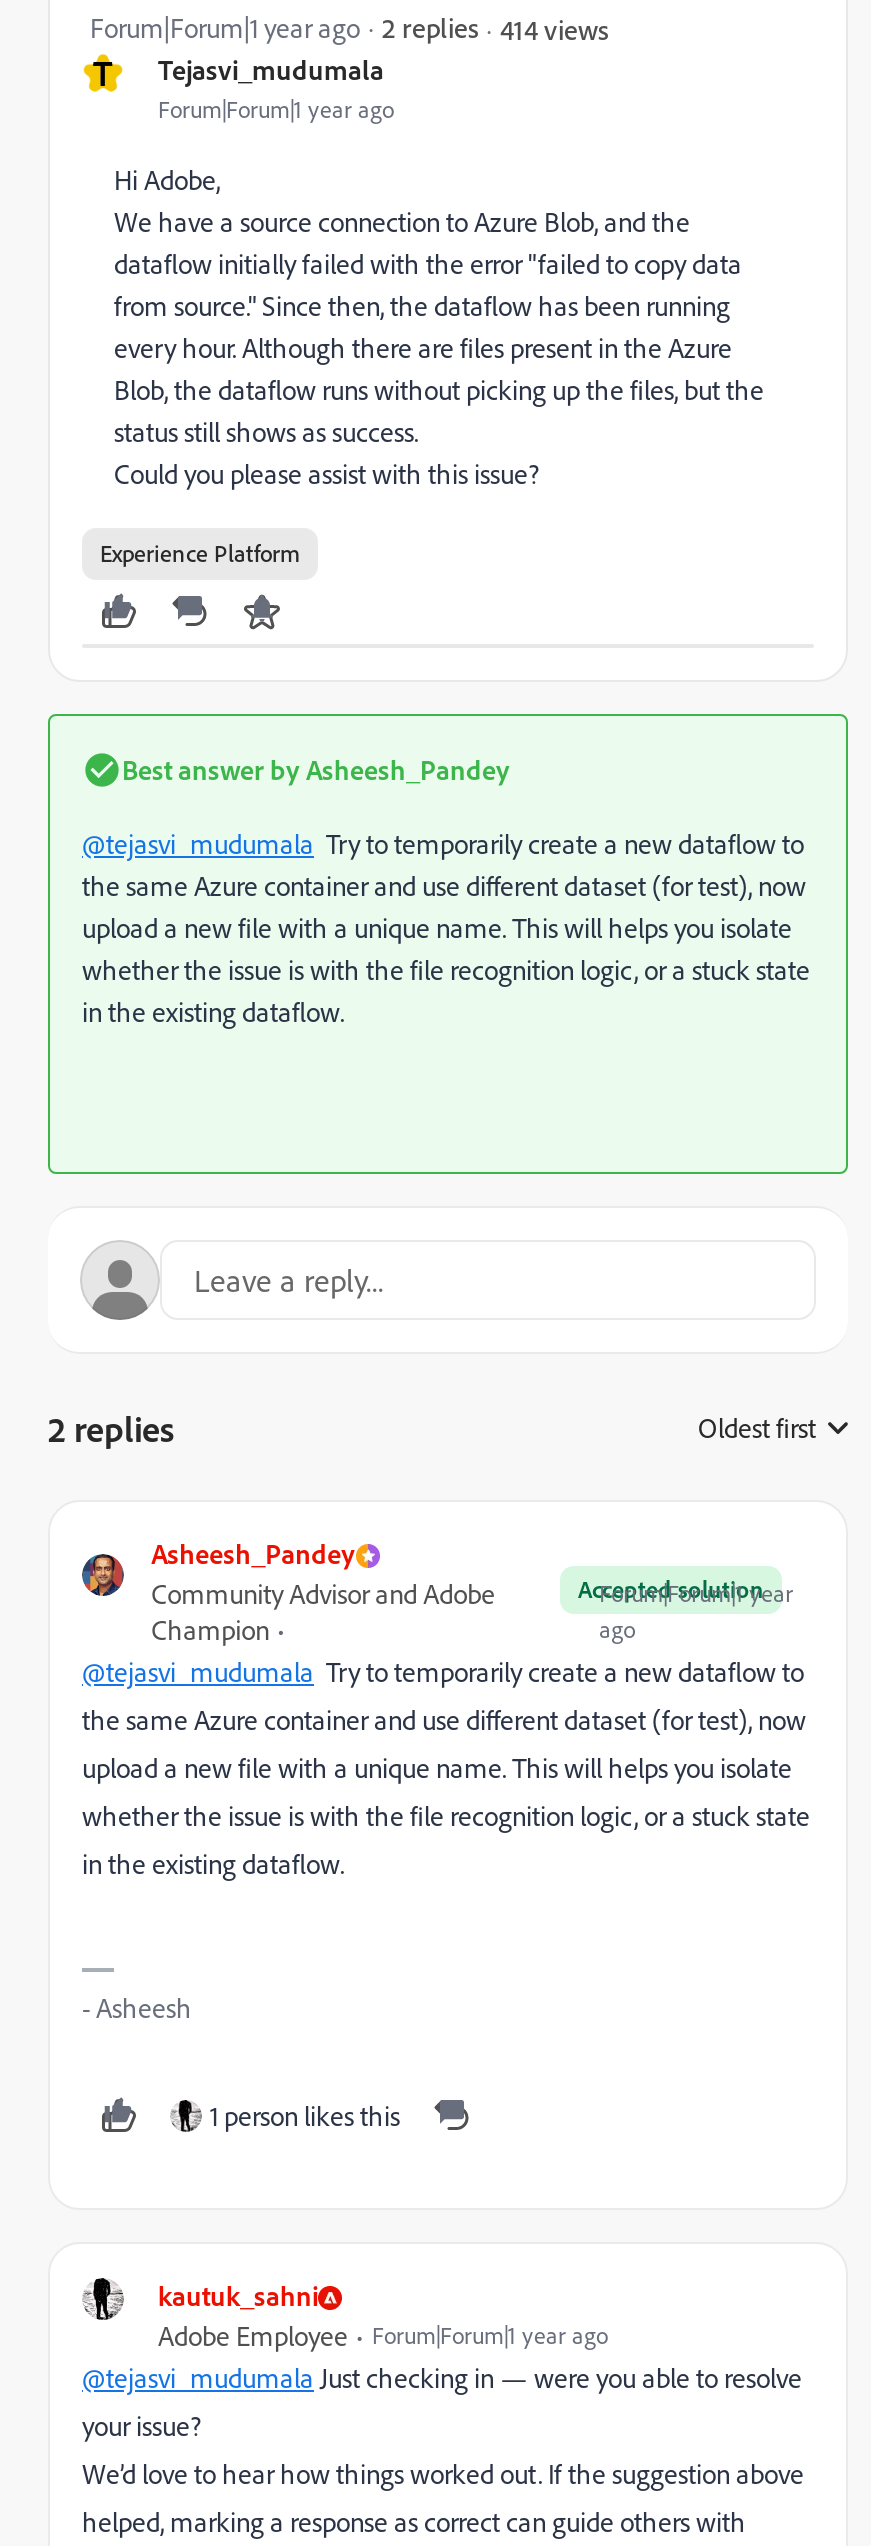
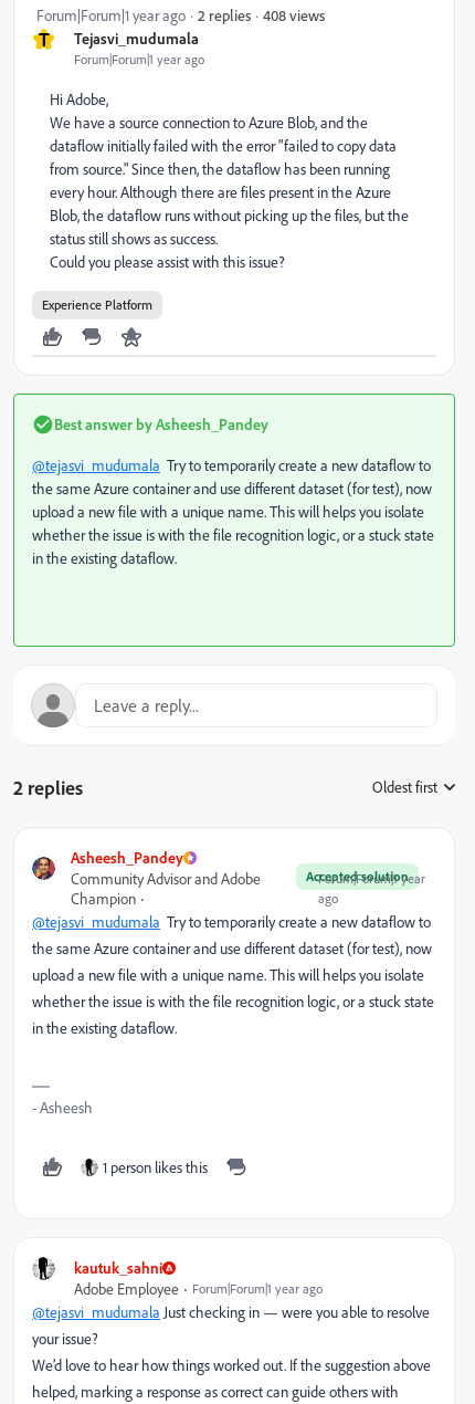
- 414 views
+ 408 views
